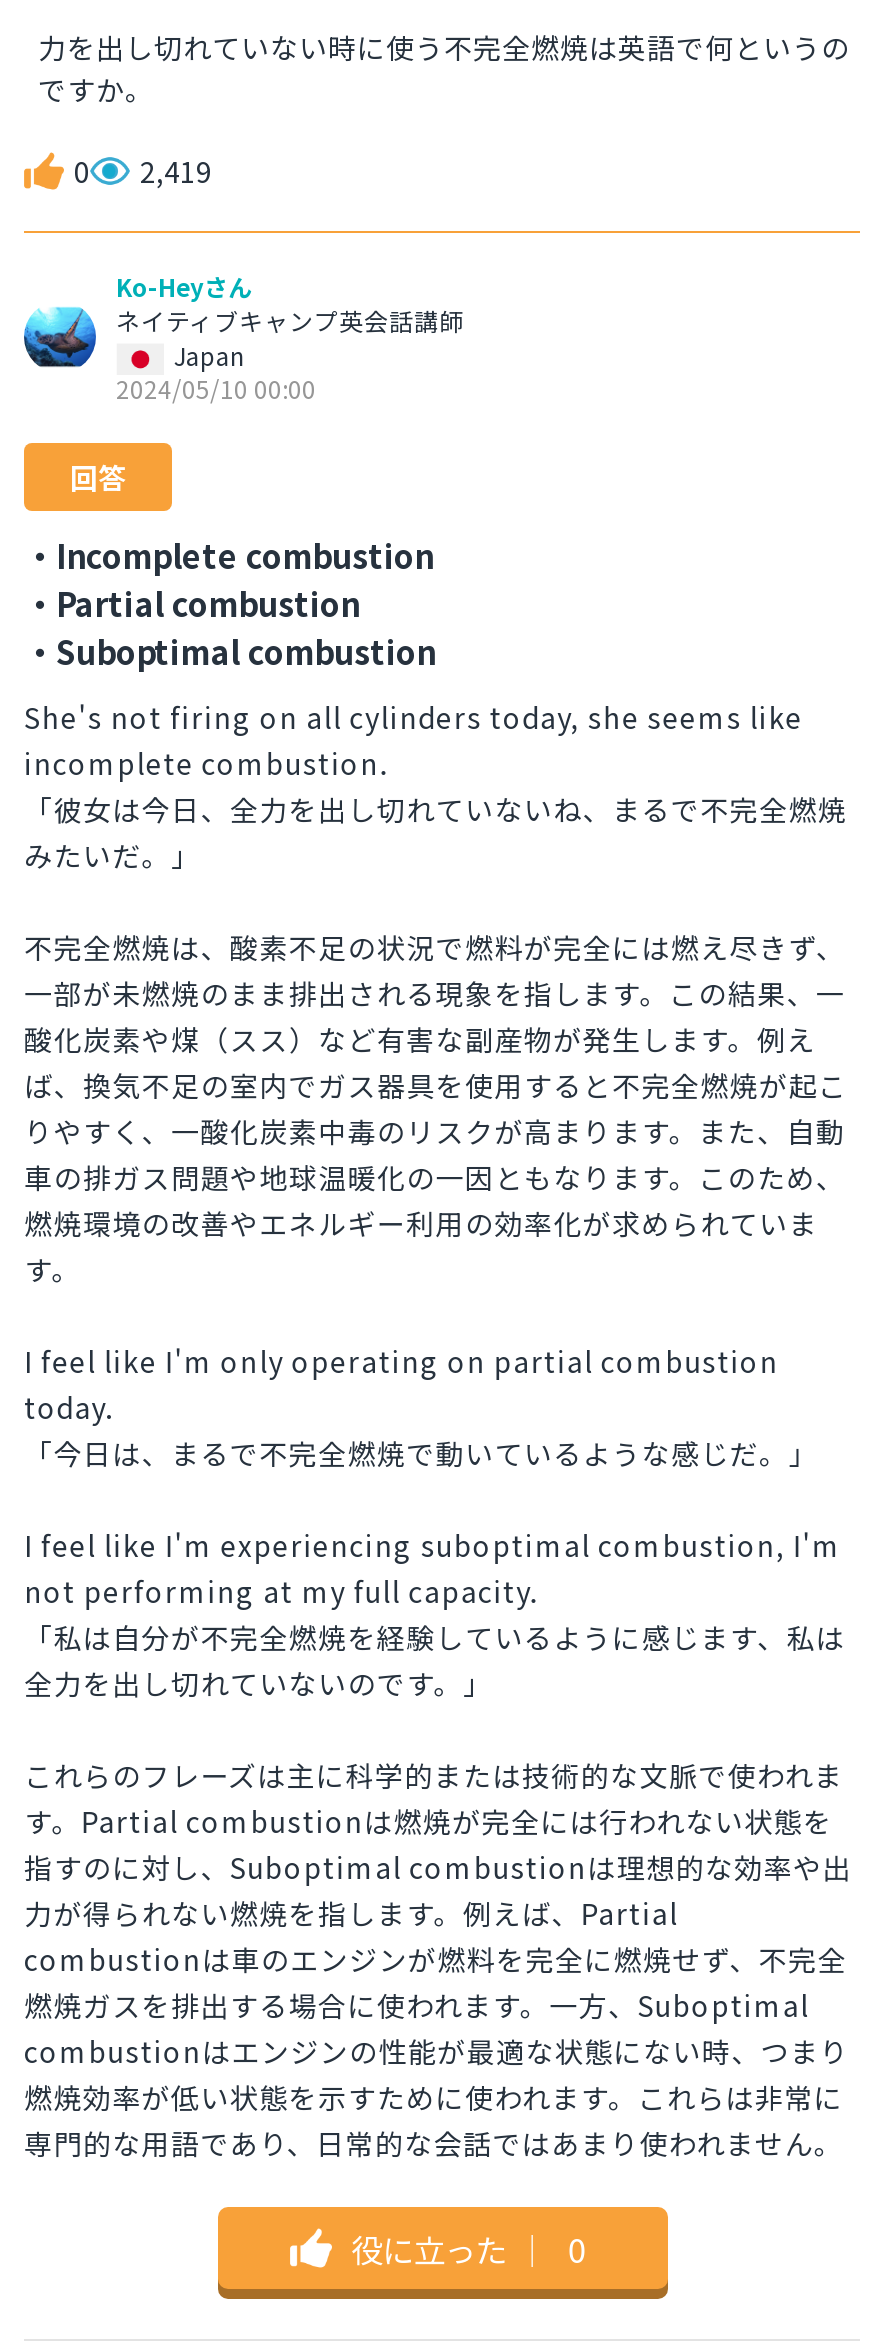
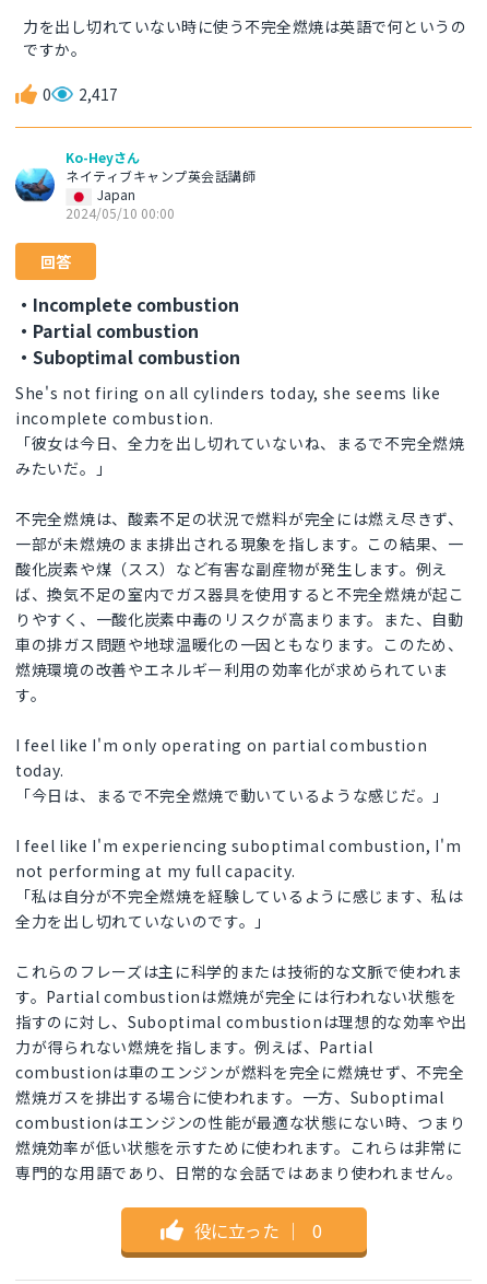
- 0 2,419
+ 0 2,417
